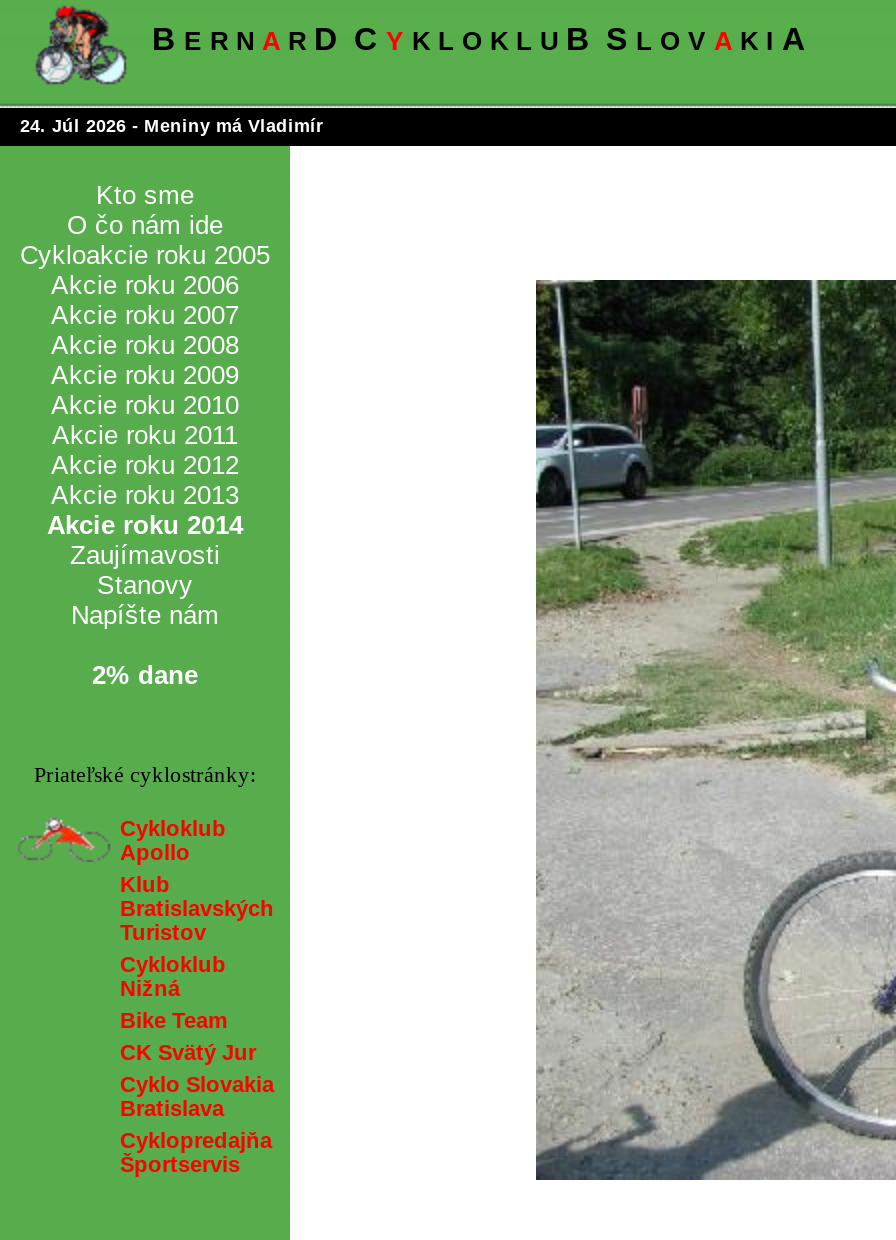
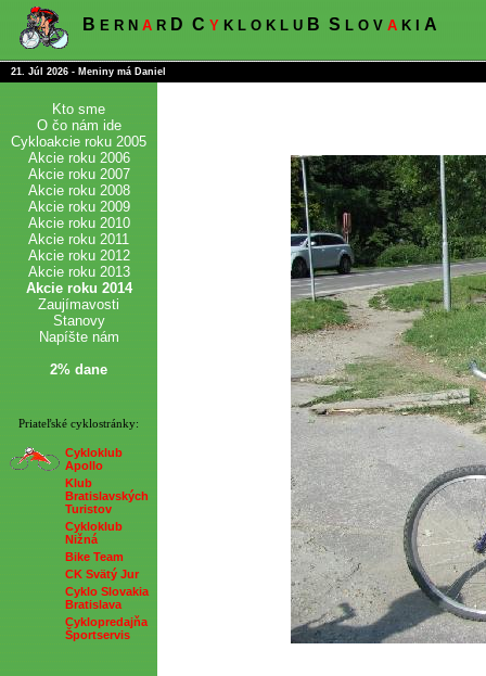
- 24. Júl 2026 - Meniny má Vladimír
+ 21. Júl 2026 - Meniny má Daniel
